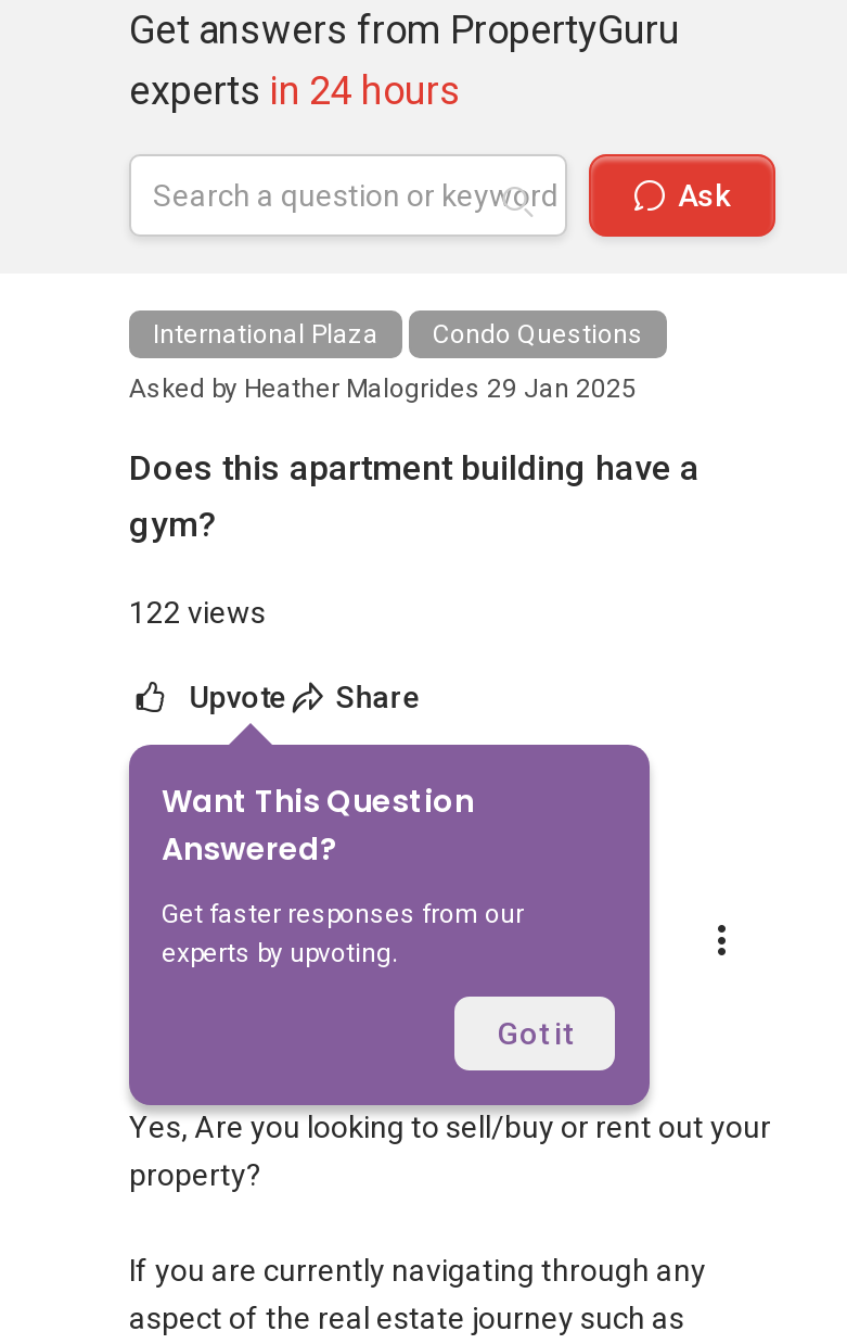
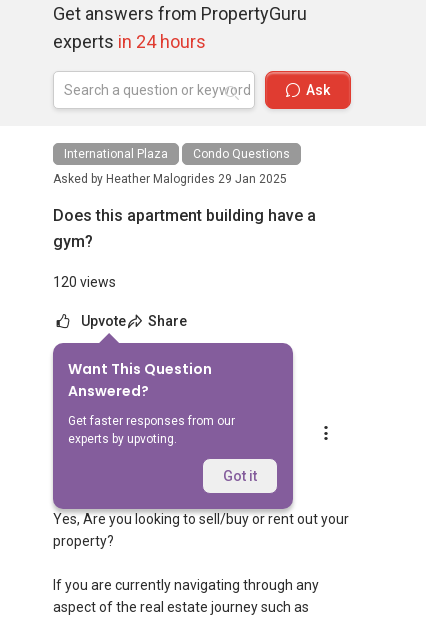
- 122 views
+ 120 views
